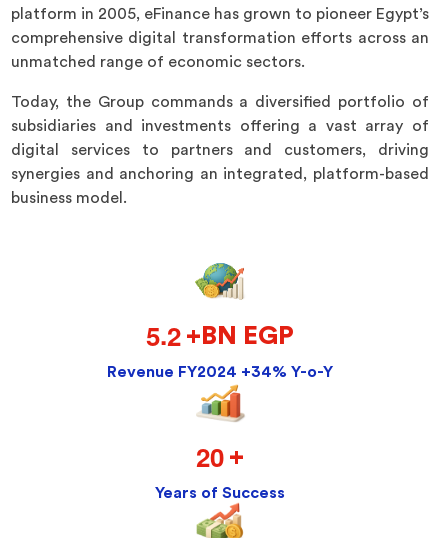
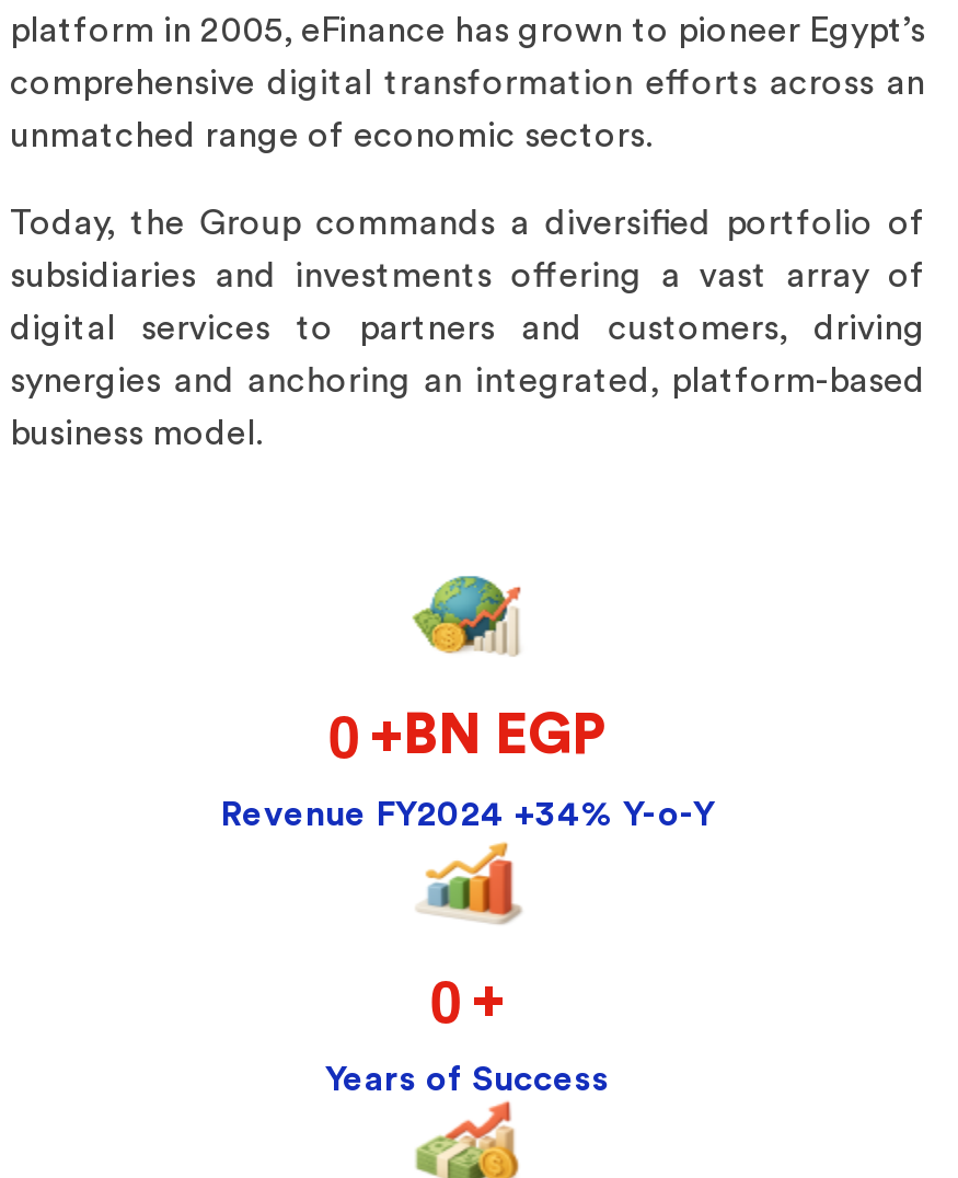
- 5.2 +BN EGP
+ 0 +BN EGP

- 20 +
+ 0 +
